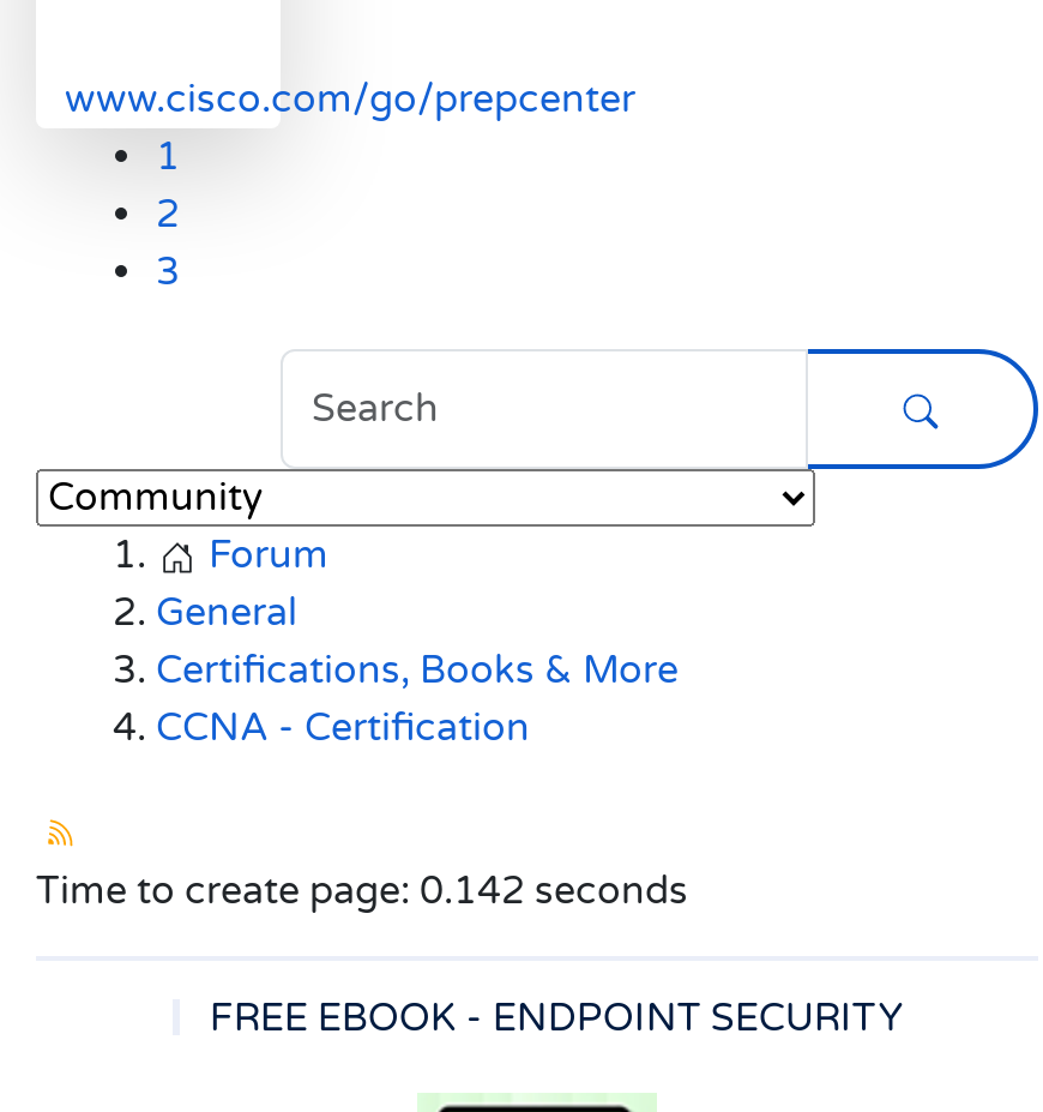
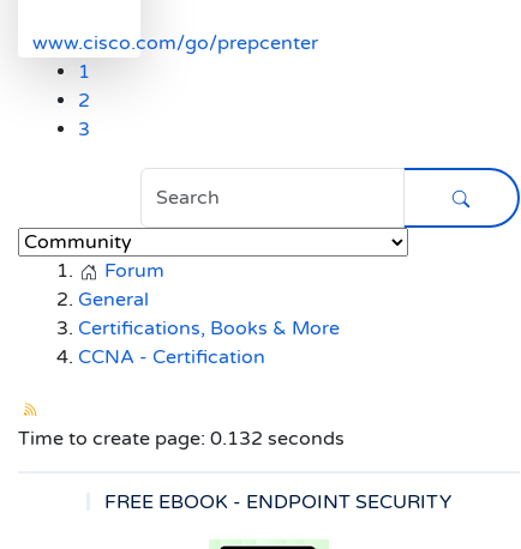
- Time to create page: 0.142 seconds
+ Time to create page: 0.132 seconds
